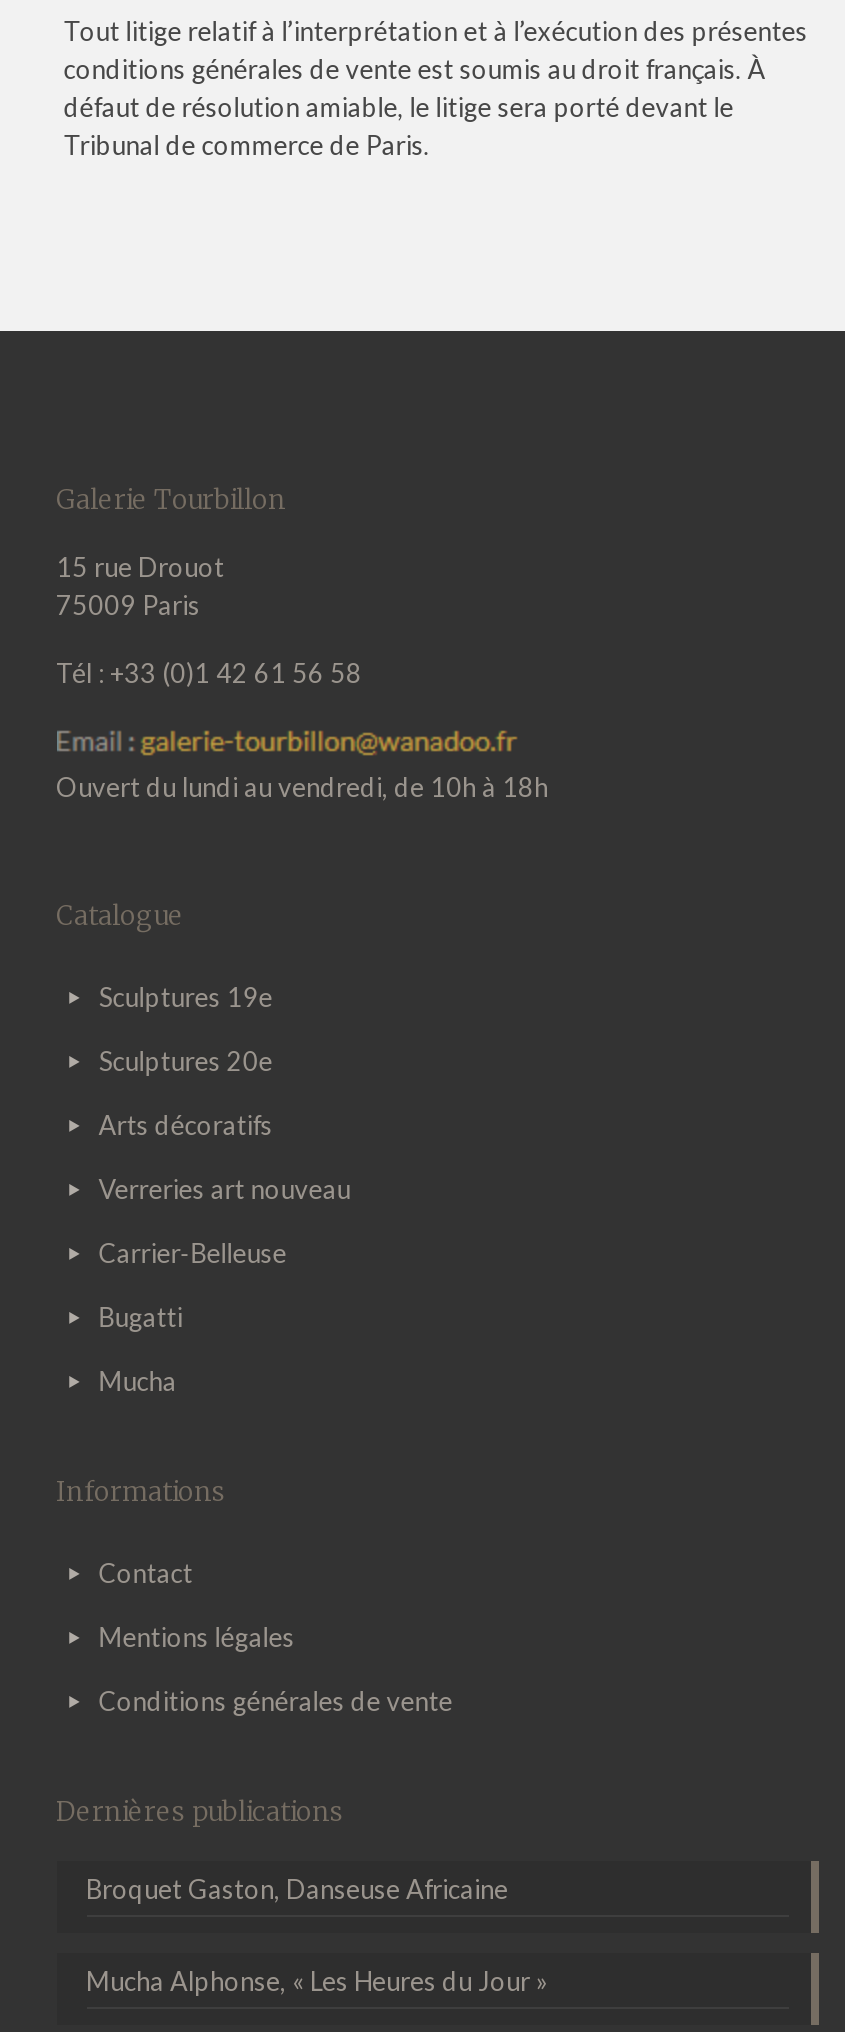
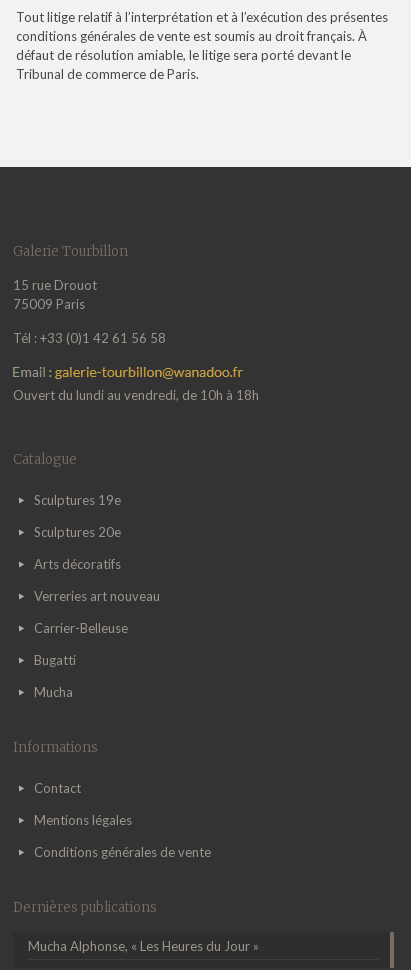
- Broquet Gaston, Danseuse Africaine
